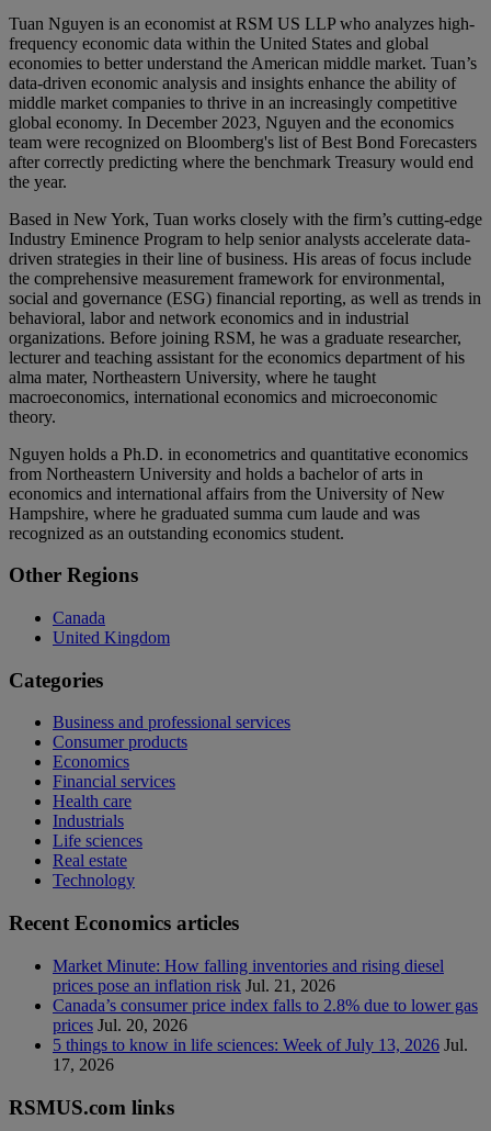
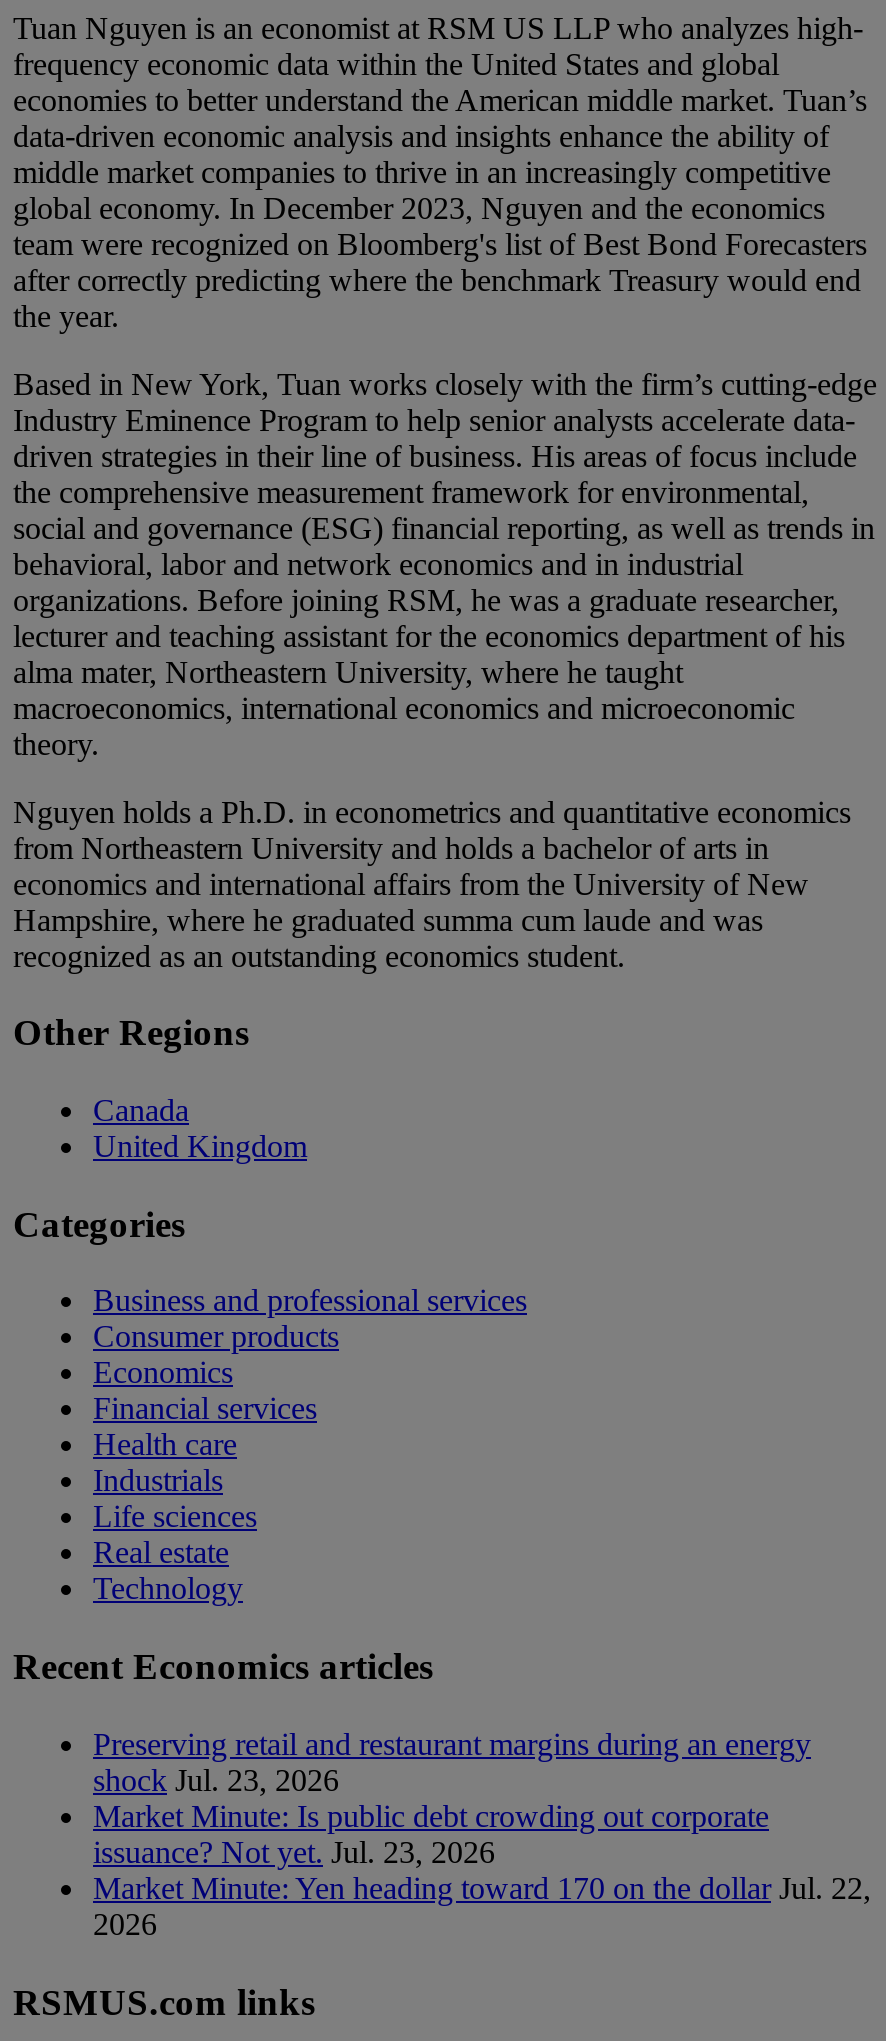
- Market Minute: How falling inventories and rising diesel
- prices pose an inflation risk Jul. 21, 2026
- Canada’s consumer price index falls to 2.8% due to lower gas
- prices Jul. 20, 2026
- 5 things to know in life sciences: Week of July 13, 2026 Jul.
- 17, 2026
+ Preserving retail and restaurant margins during an energy
+ shock Jul. 23, 2026
+ Market Minute: Is public debt crowding out corporate
+ issuance? Not yet. Jul. 23, 2026
+ Market Minute: Yen heading toward 170 on the dollar Jul. 22,
+ 2026
